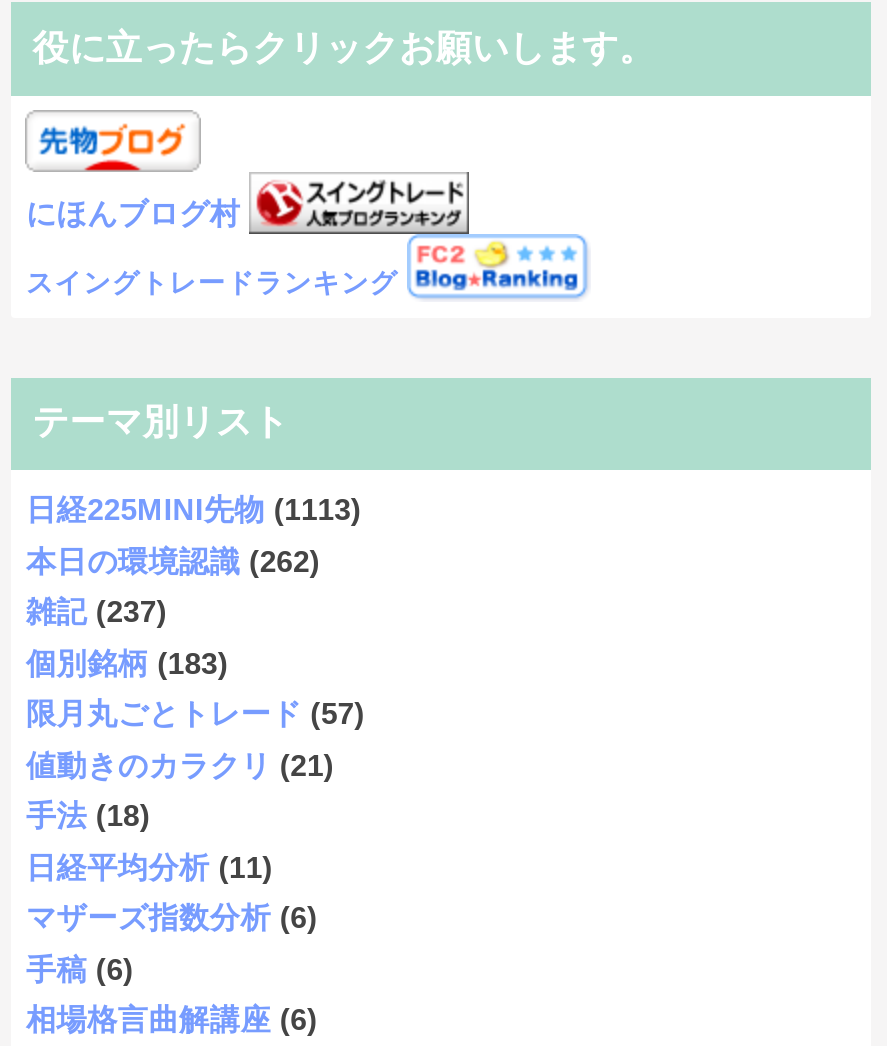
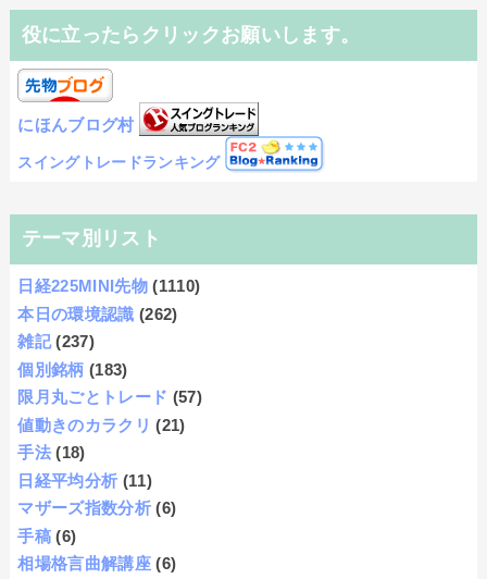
- 日経225MINI先物 (1113)
+ 日経225MINI先物 (1110)
